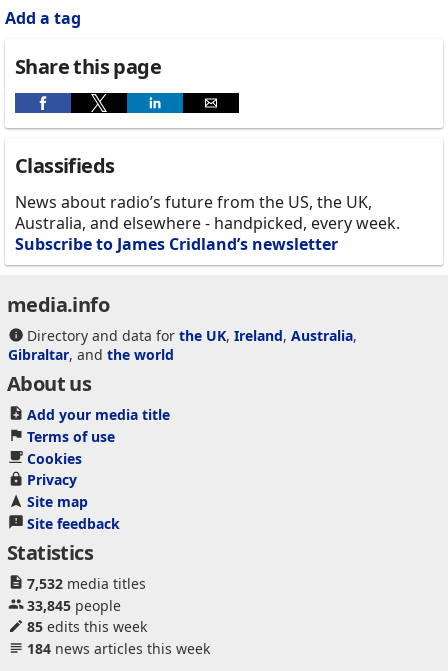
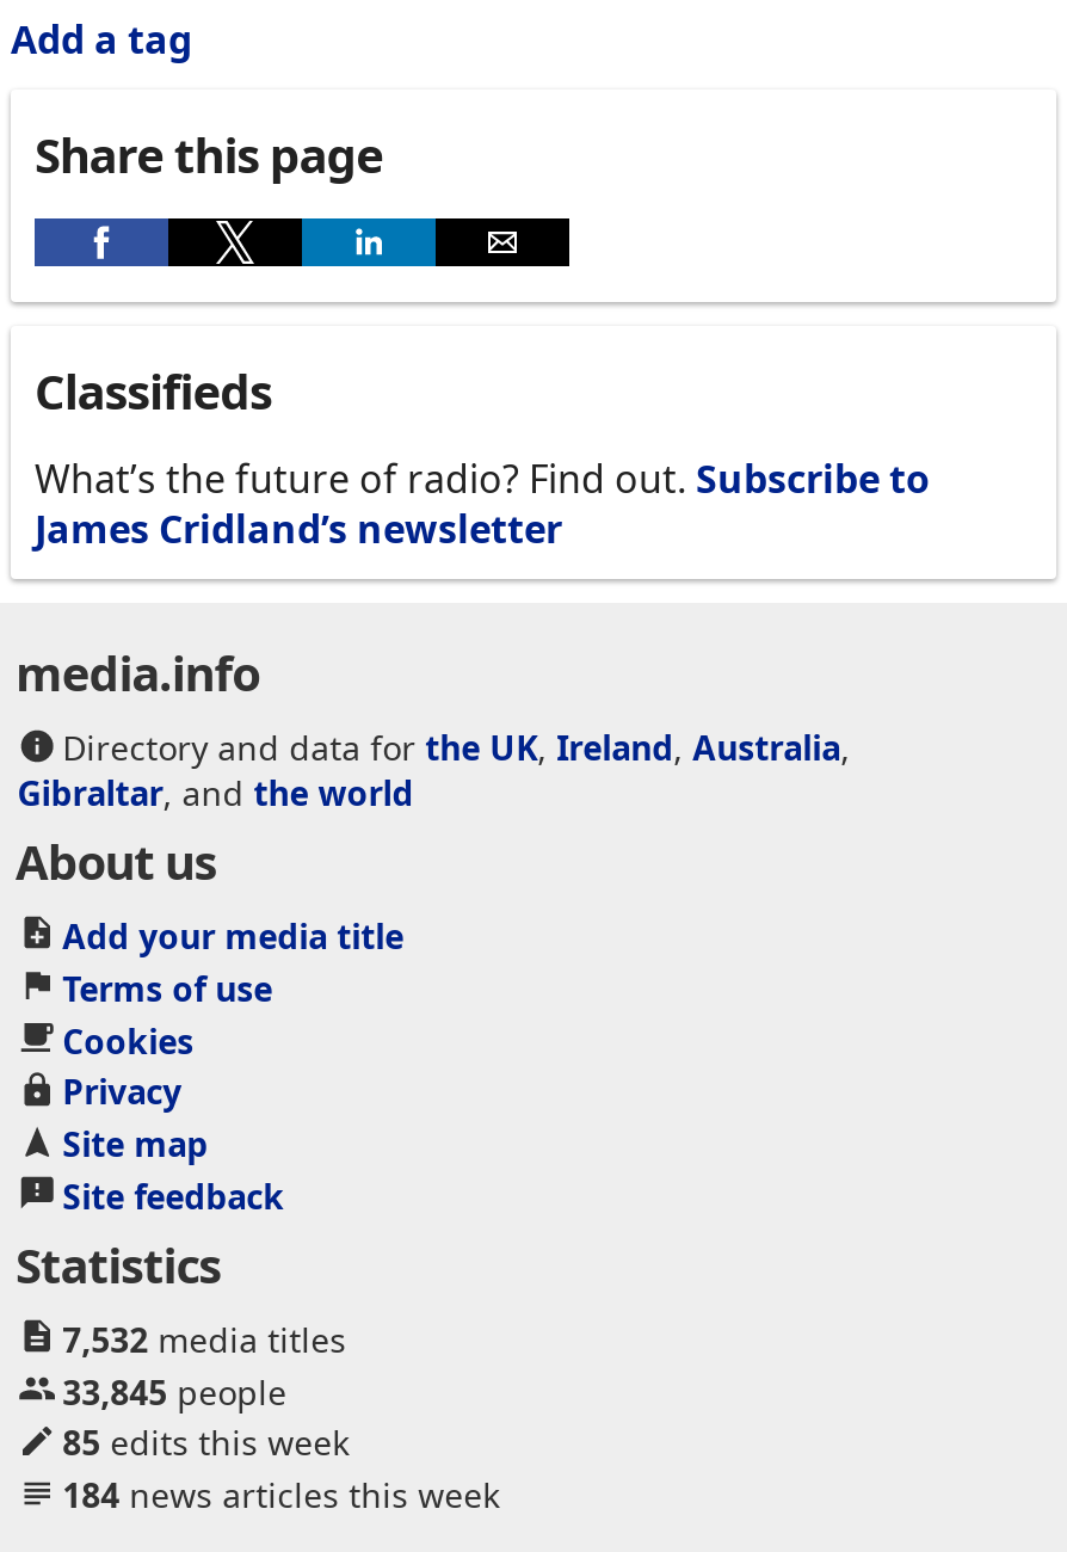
- News about radio’s future from the US, the UK,
- Australia, and elsewhere - handpicked, every week.
- Subscribe to James Cridland’s newsletter
+ What’s the future of radio? Find out. Subscribe to
+ James Cridland’s newsletter
